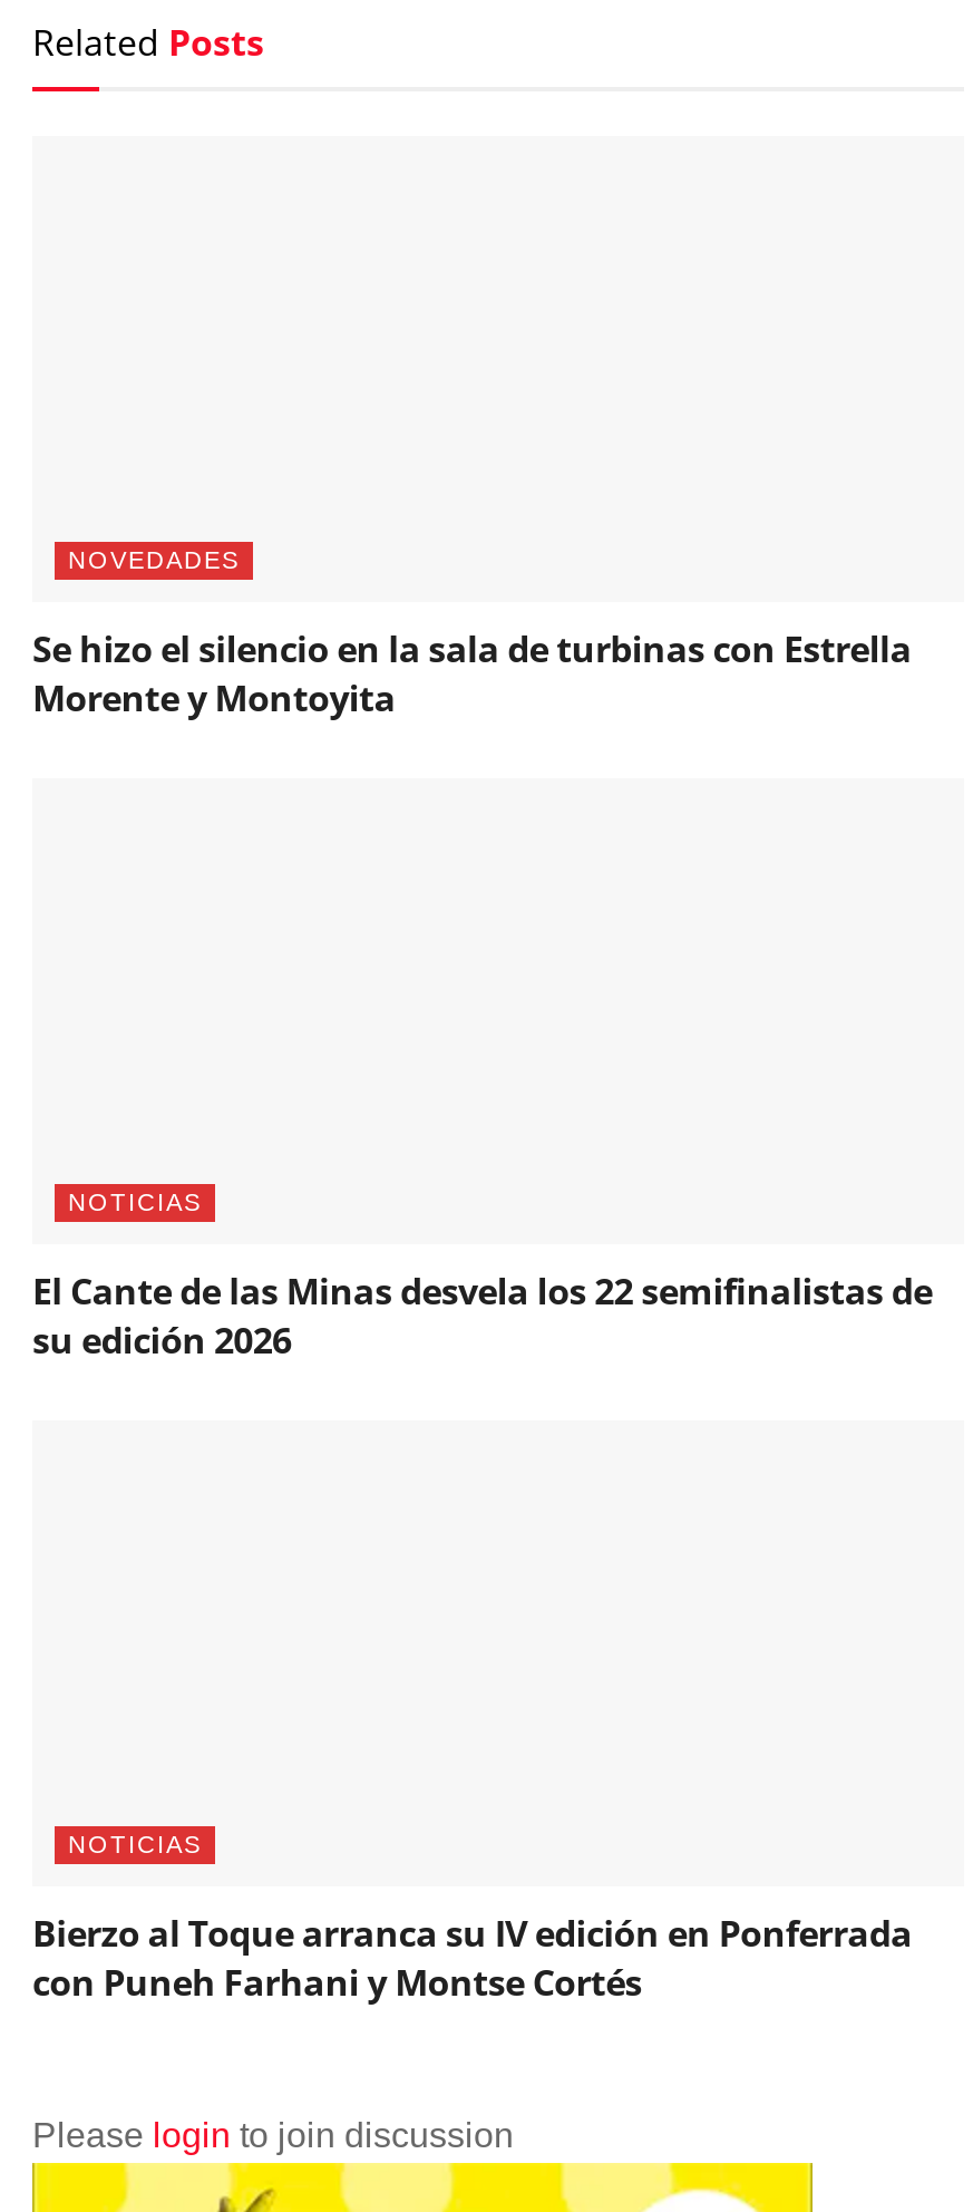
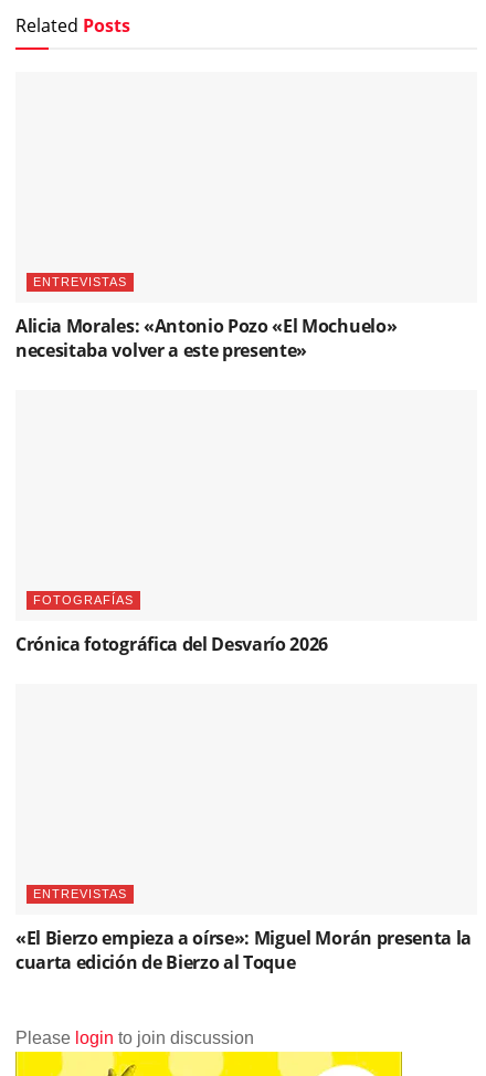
- NOVEDADES
+ ENTREVISTAS

- Se hizo el silencio en la sala de turbinas con Estrella
- Morente y Montoyita
+ Alicia Morales: «Antonio Pozo «El Mochuelo»
+ necesitaba volver a este presente»

- NOTICIAS
+ FOTOGRAFÍAS

- El Cante de las Minas desvela los 22 semifinalistas de
- su edición 2026
+ Crónica fotográfica del Desvarío 2026

- NOTICIAS
+ ENTREVISTAS

- Bierzo al Toque arranca su IV edición en Ponferrada
- con Puneh Farhani y Montse Cortés
+ «El Bierzo empieza a oírse»: Miguel Morán presenta la
+ cuarta edición de Bierzo al Toque
